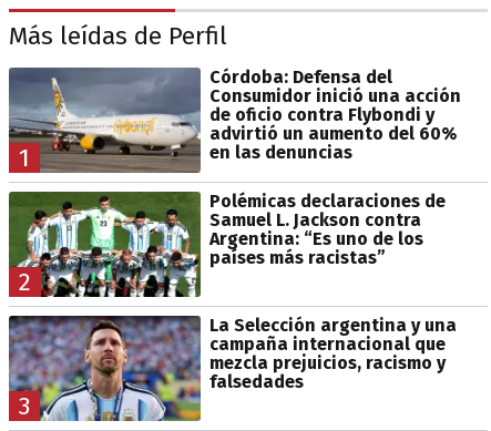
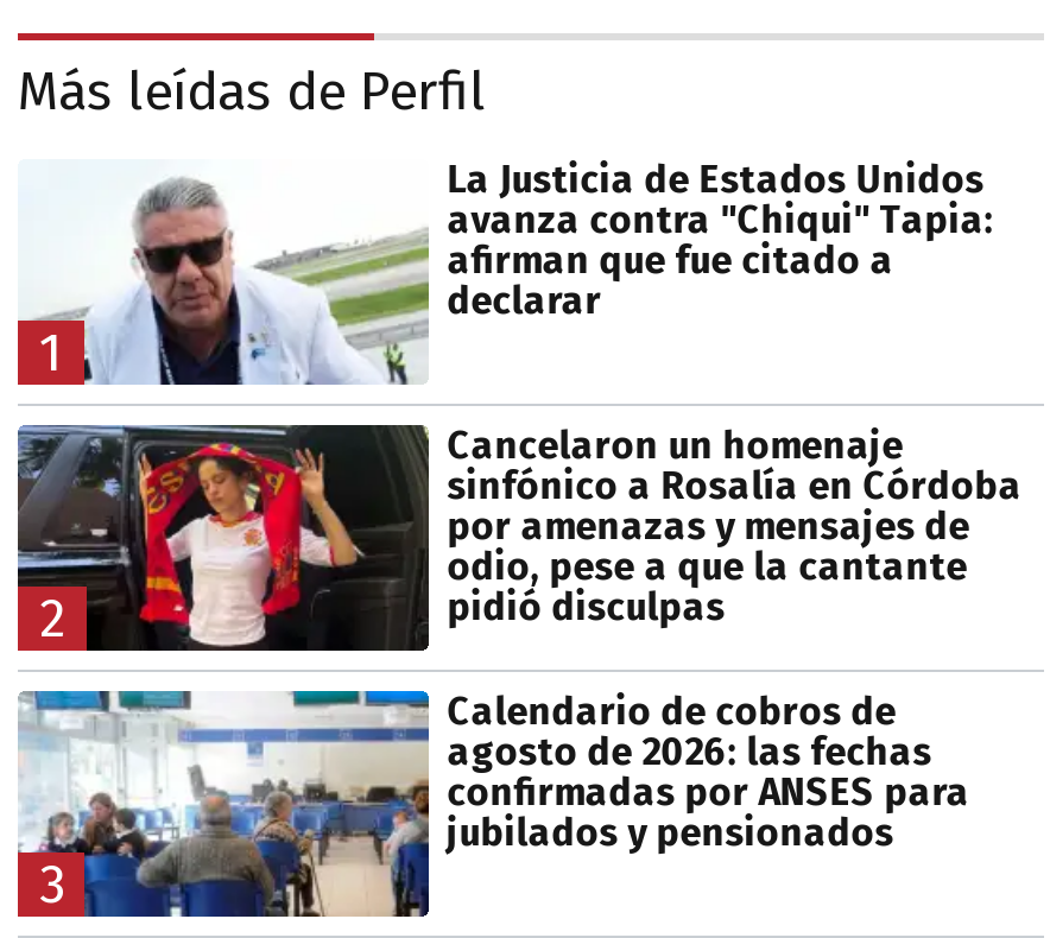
- [image]
- Córdoba: Defensa del
- Consumidor inició una acción
- de oficio contra Flybondi y
- advirtió un aumento del 60%
- en las denuncias
+ [image]
+ La Justicia de Estados Unidos
+ avanza contra "Chiqui" Tapia:
+ afirman que fue citado a
+ declarar

- [image]
- Polémicas declaraciones de
- Samuel L. Jackson contra
- Argentina: “Es uno de los
- países más racistas”
+ [image]
+ Cancelaron un homenaje
+ sinfónico a Rosalía en Córdoba
+ por amenazas y mensajes de
+ odio, pese a que la cantante
+ pidió disculpas

- [image]
- La Selección argentina y una
- campaña internacional que
- mezcla prejuicios, racismo y
- falsedades
+ [image]
+ Calendario de cobros de
+ agosto de 2026: las fechas
+ confirmadas por ANSES para
+ jubilados y pensionados
